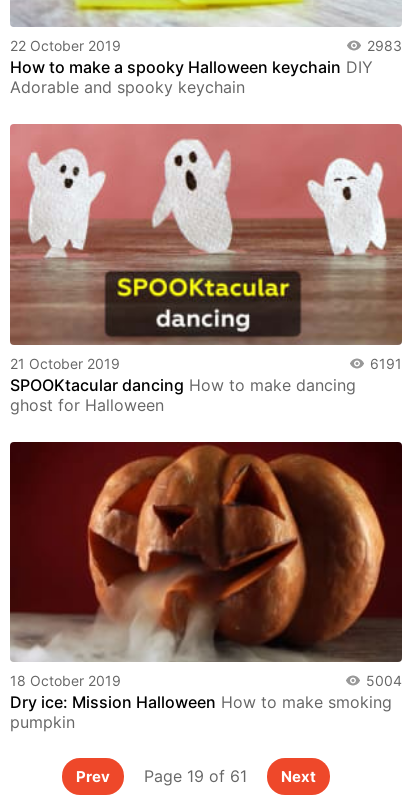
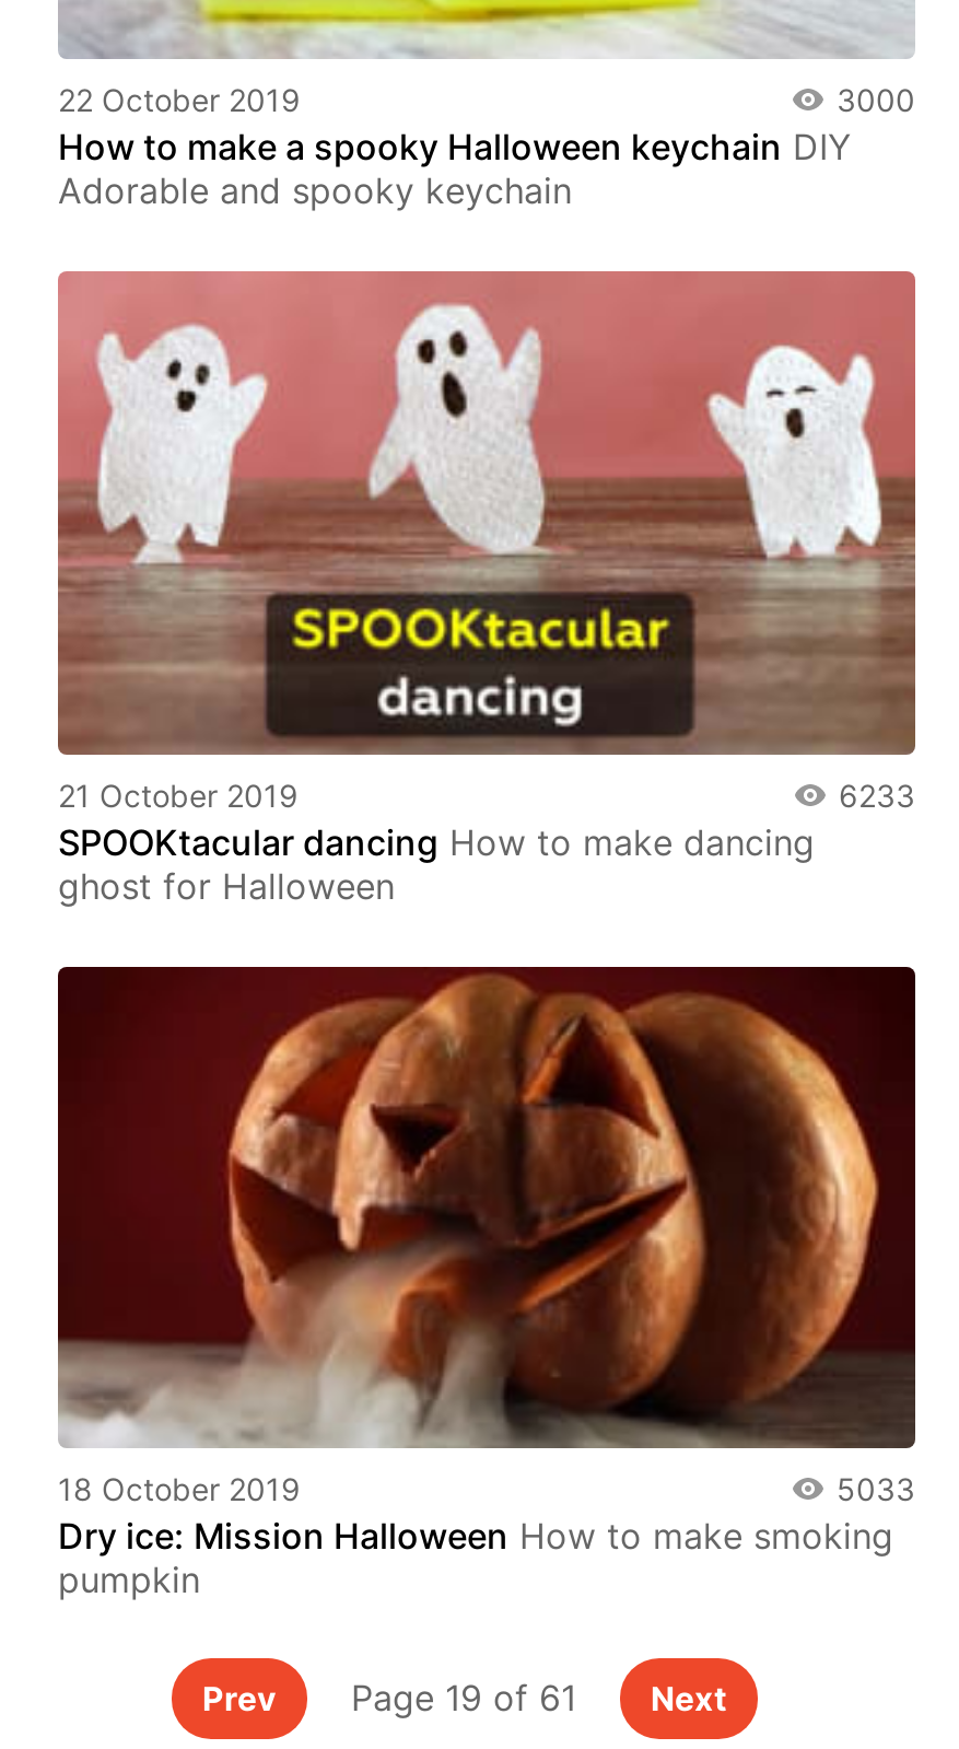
- 2983
+ 3000

- 6191
+ 6233

- 5004
+ 5033
